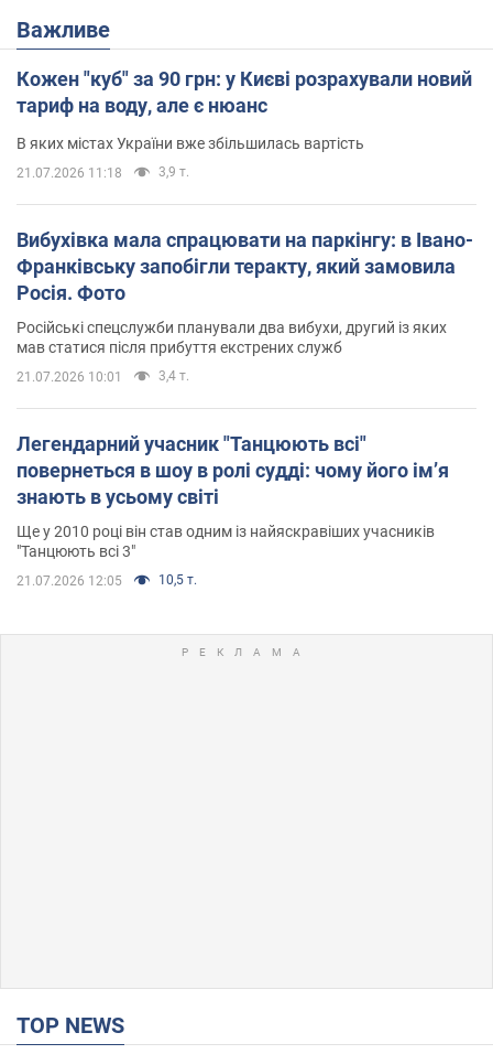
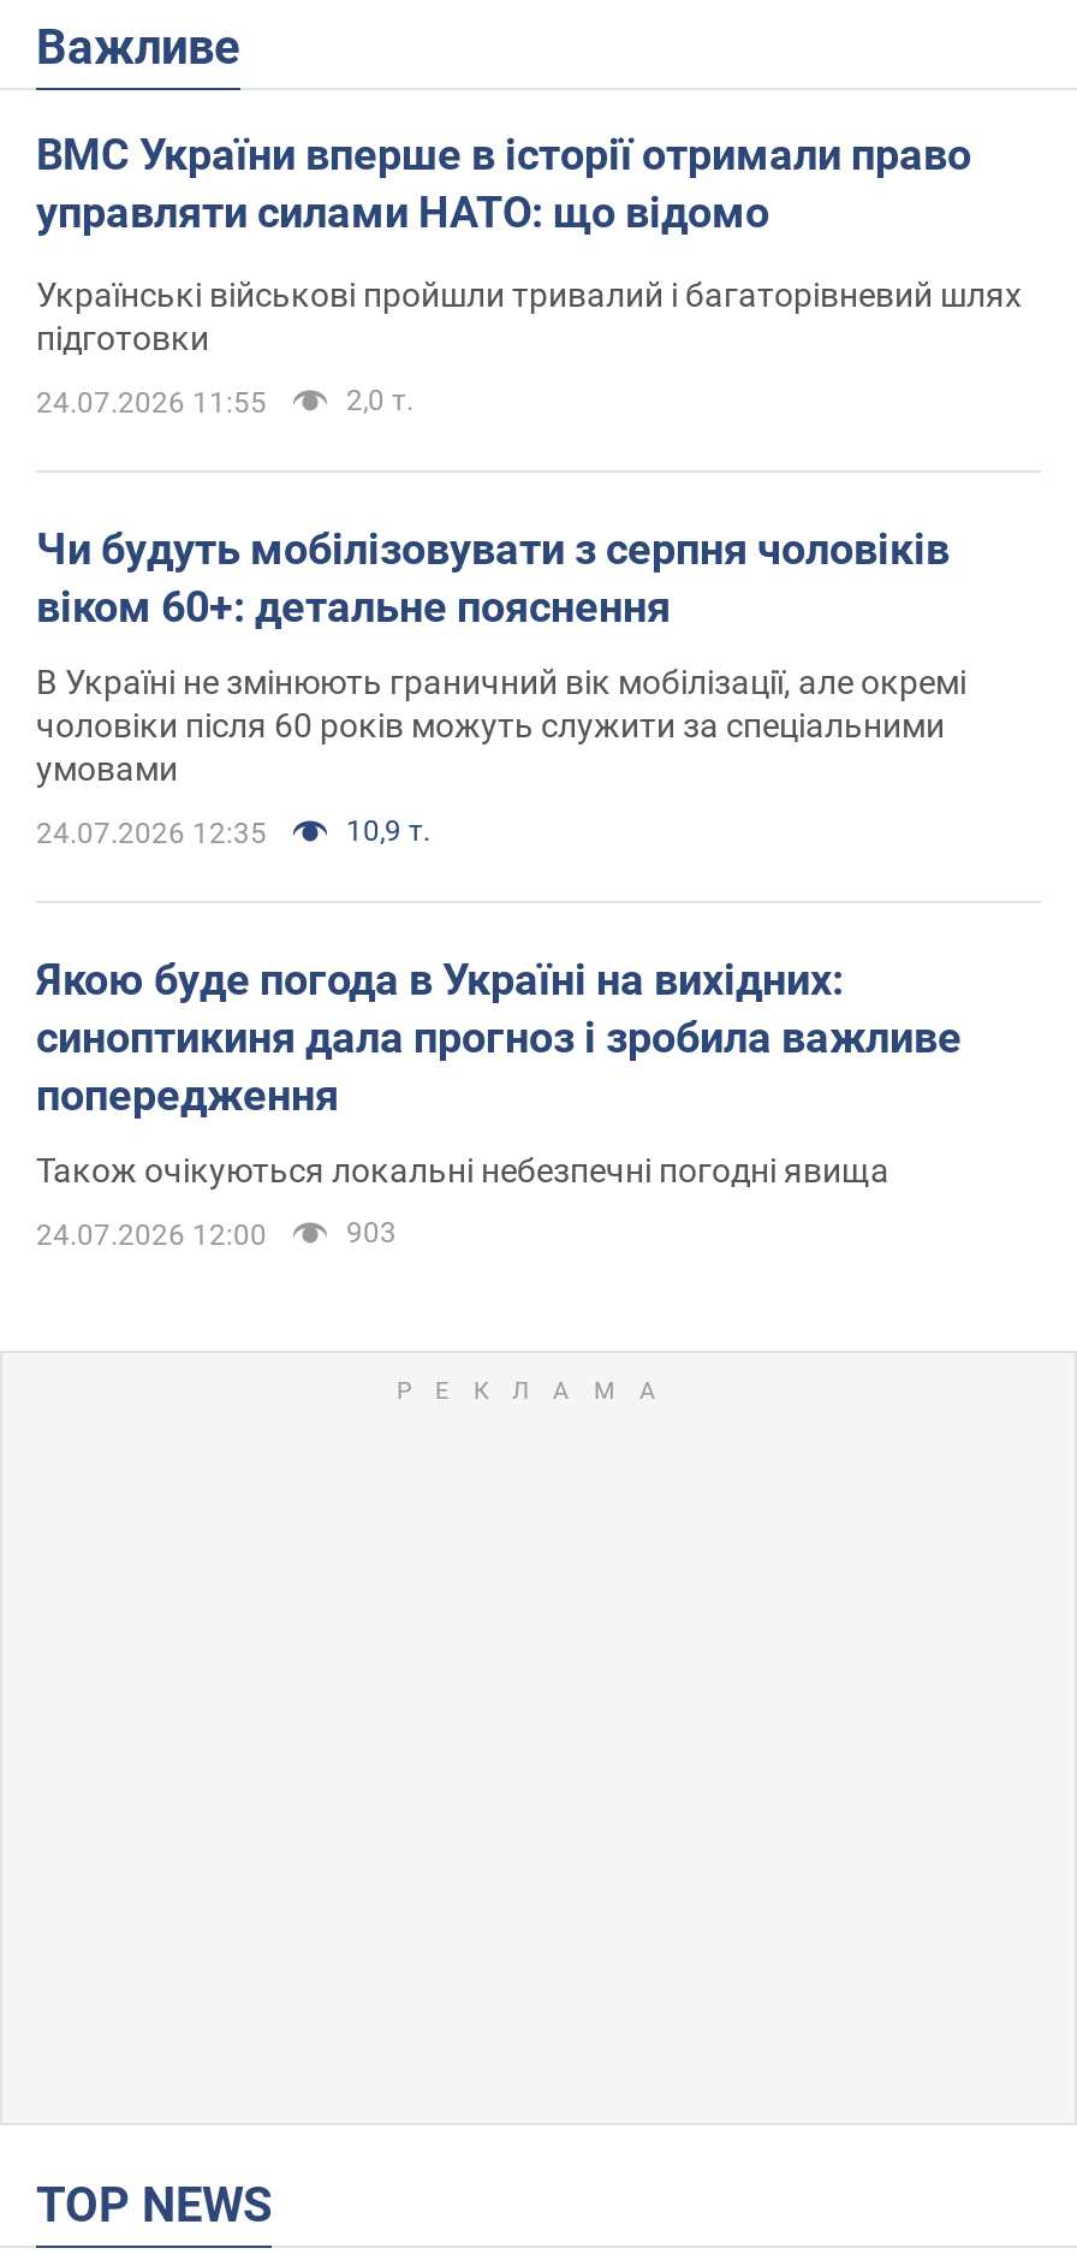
- Кожен "куб" за 90 грн: у Києві розрахували новий
- тариф на воду, але є нюанс
+ ВМС України вперше в історії отримали право
+ управляти силами НАТО: що відомо

- В яких містах України вже збільшилась вартість
+ Українські військові пройшли тривалий і багаторівневий шлях
+ підготовки

- 21.07.2026 11:18
- 3,9 т.
+ 24.07.2026 11:55
+ 2,0 т.

- Вибухівка мала спрацювати на паркінгу: в Івано-
- Франківську запобігли теракту, який замовила
- Росія. Фото
+ Чи будуть мобілізовувати з серпня чоловіків
+ віком 60+: детальне пояснення

- Російські спецслужби планували два вибухи, другий із яких
- мав статися після прибуття екстрених служб
+ В Україні не змінюють граничний вік мобілізації, але окремі
+ чоловіки після 60 років можуть служити за спеціальними
+ умовами

- 21.07.2026 10:01
- 3,4 т.
+ 24.07.2026 12:35
+ 10,9 т.

- Легендарний учасник "Танцюють всі"
- повернеться в шоу в ролі судді: чому його імʼя
- знають в усьому світі
+ Якою буде погода в Україні на вихідних:
+ синоптикиня дала прогноз і зробила важливе
+ попередження

- Ще у 2010 році він став одним із найяскравіших учасників
- "Танцюють всі 3"
+ Також очікуються локальні небезпечні погодні явища

- 21.07.2026 12:05
- 10,5 т.
+ 24.07.2026 12:00
+ 903
